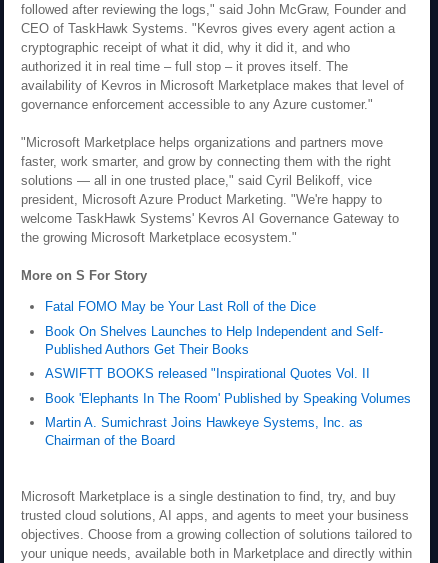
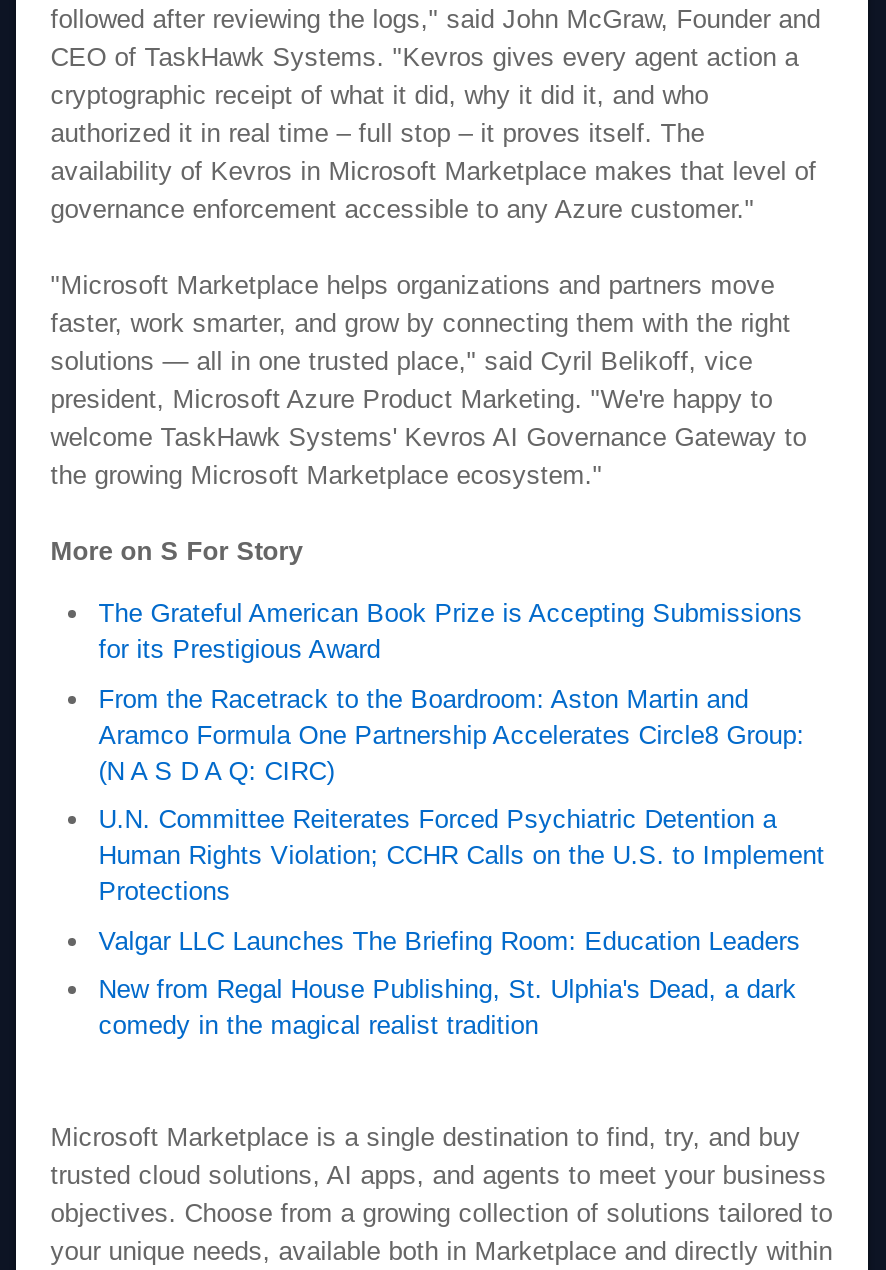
- Fatal FOMO May be Your Last Roll of the Dice
+ The Grateful American Book Prize is Accepting Submissions
+ for its Prestigious Award

- Book On Shelves Launches to Help Independent and Self-
- Published Authors Get Their Books
+ From the Racetrack to the Boardroom: Aston Martin and
+ Aramco Formula One Partnership Accelerates Circle8 Group:
+ (N A S D A Q: CIRC)

- ASWIFTT BOOKS released "Inspirational Quotes Vol. II
+ U.N. Committee Reiterates Forced Psychiatric Detention a
+ Human Rights Violation; CCHR Calls on the U.S. to Implement
+ Protections

- Book 'Elephants In The Room' Published by Speaking Volumes
+ Valgar LLC Launches The Briefing Room: Education Leaders

- Martin A. Sumichrast Joins Hawkeye Systems, Inc. as
- Chairman of the Board
+ New from Regal House Publishing, St. Ulphia's Dead, a dark
+ comedy in the magical realist tradition
